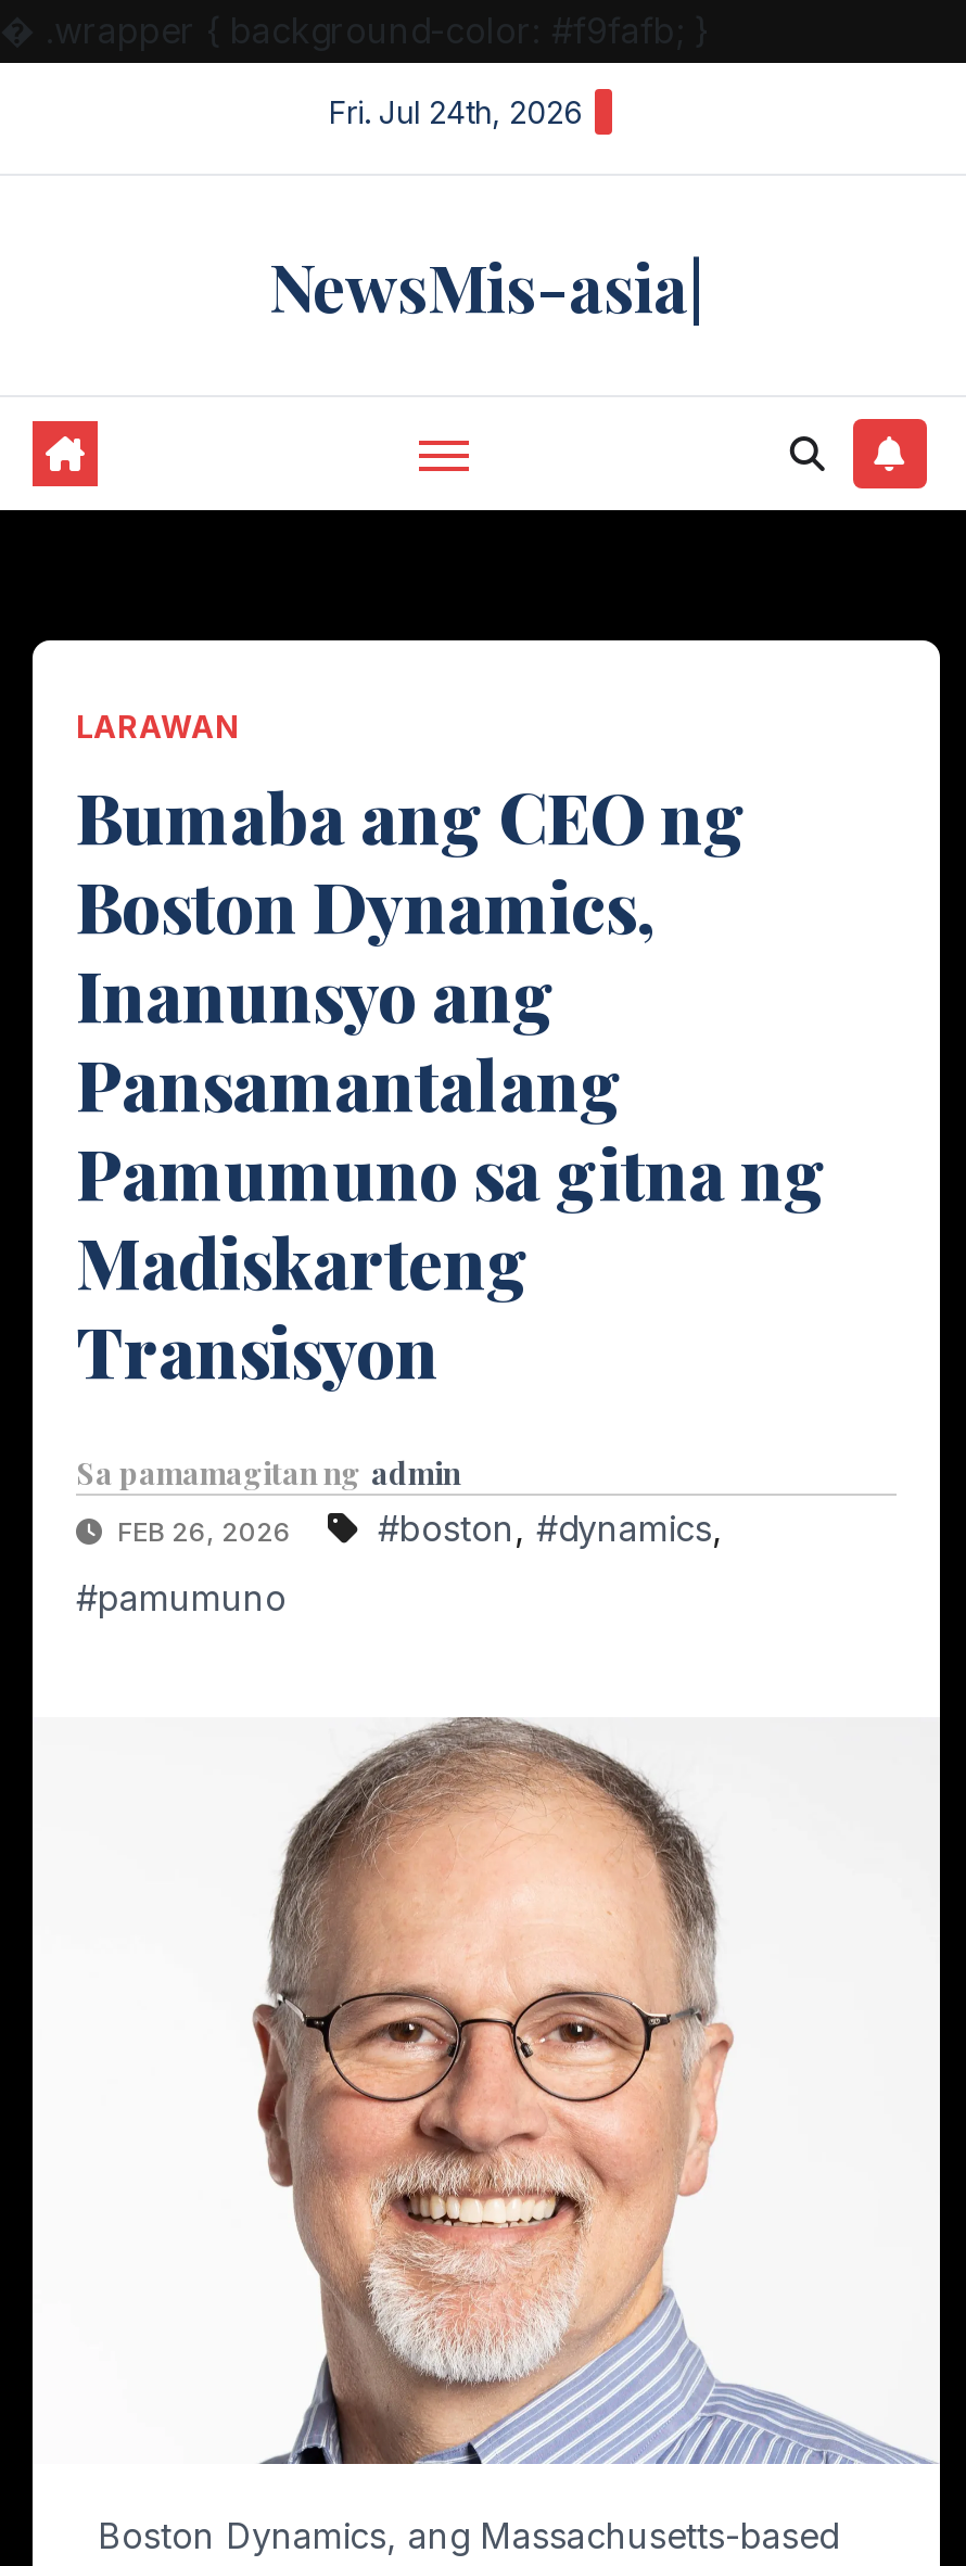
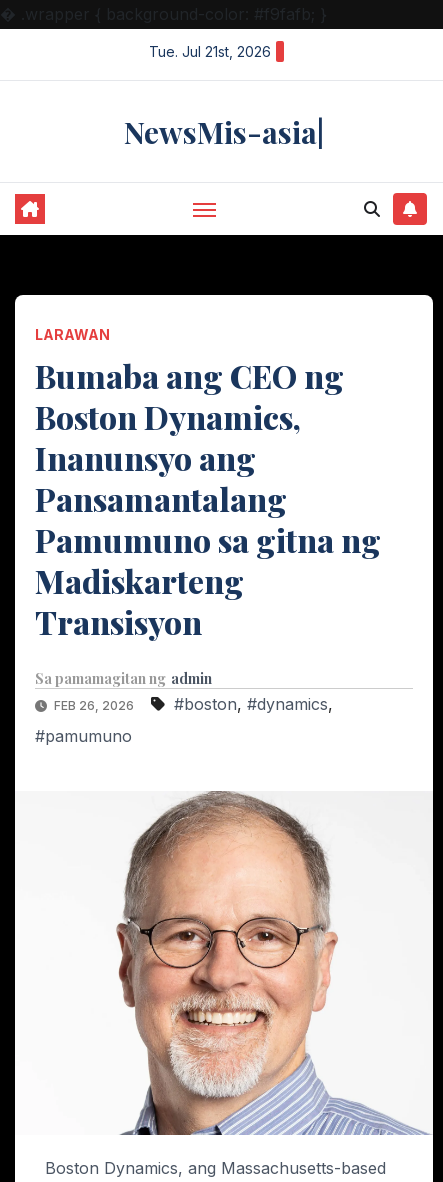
- Fri. Jul 24th, 2026
+ Tue. Jul 21st, 2026
